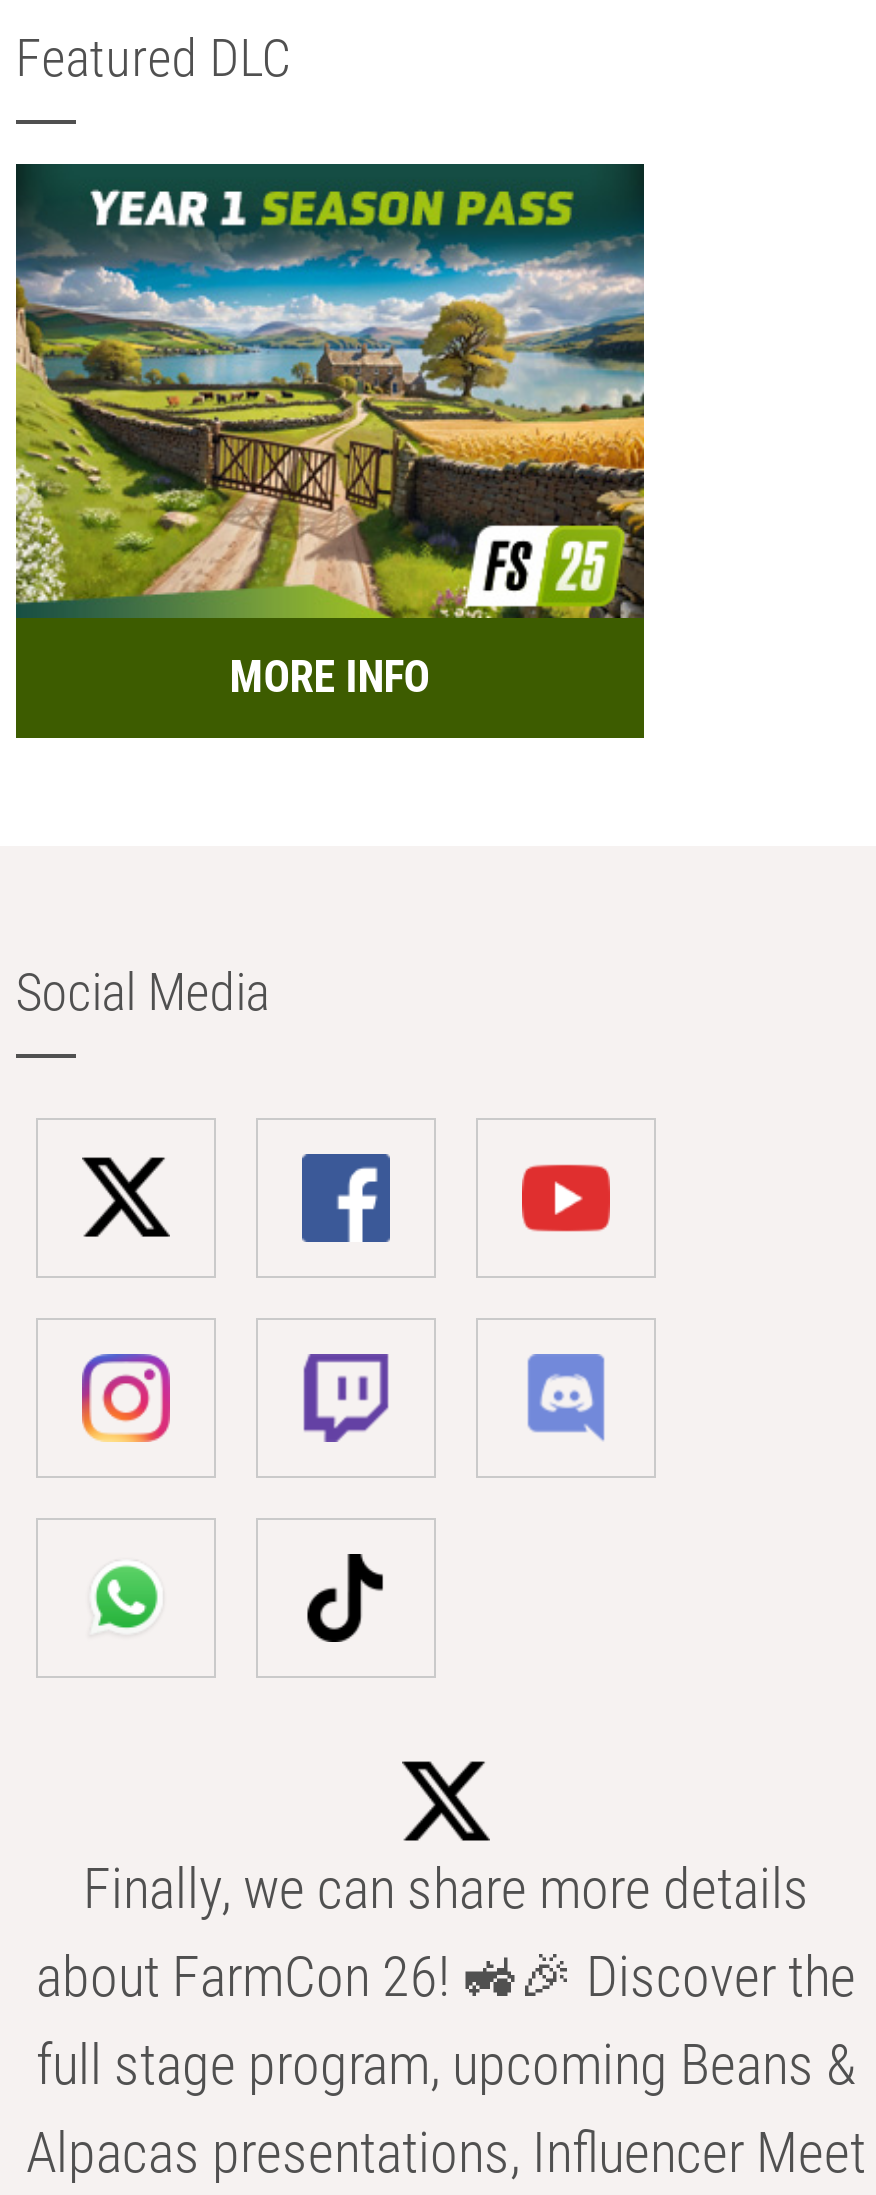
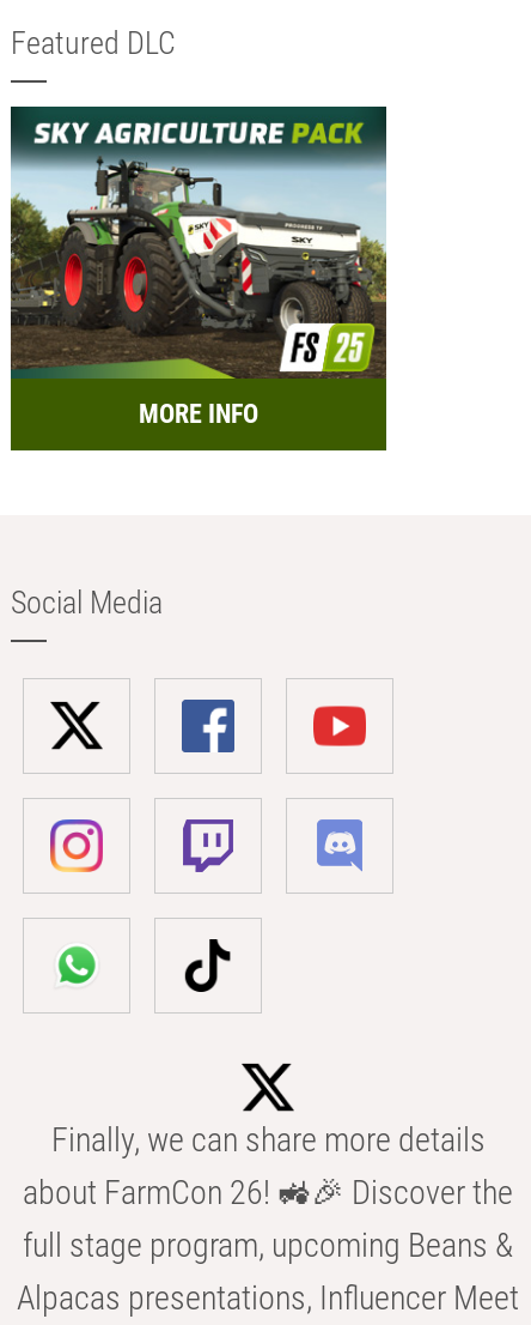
- [image]
+ [image]
